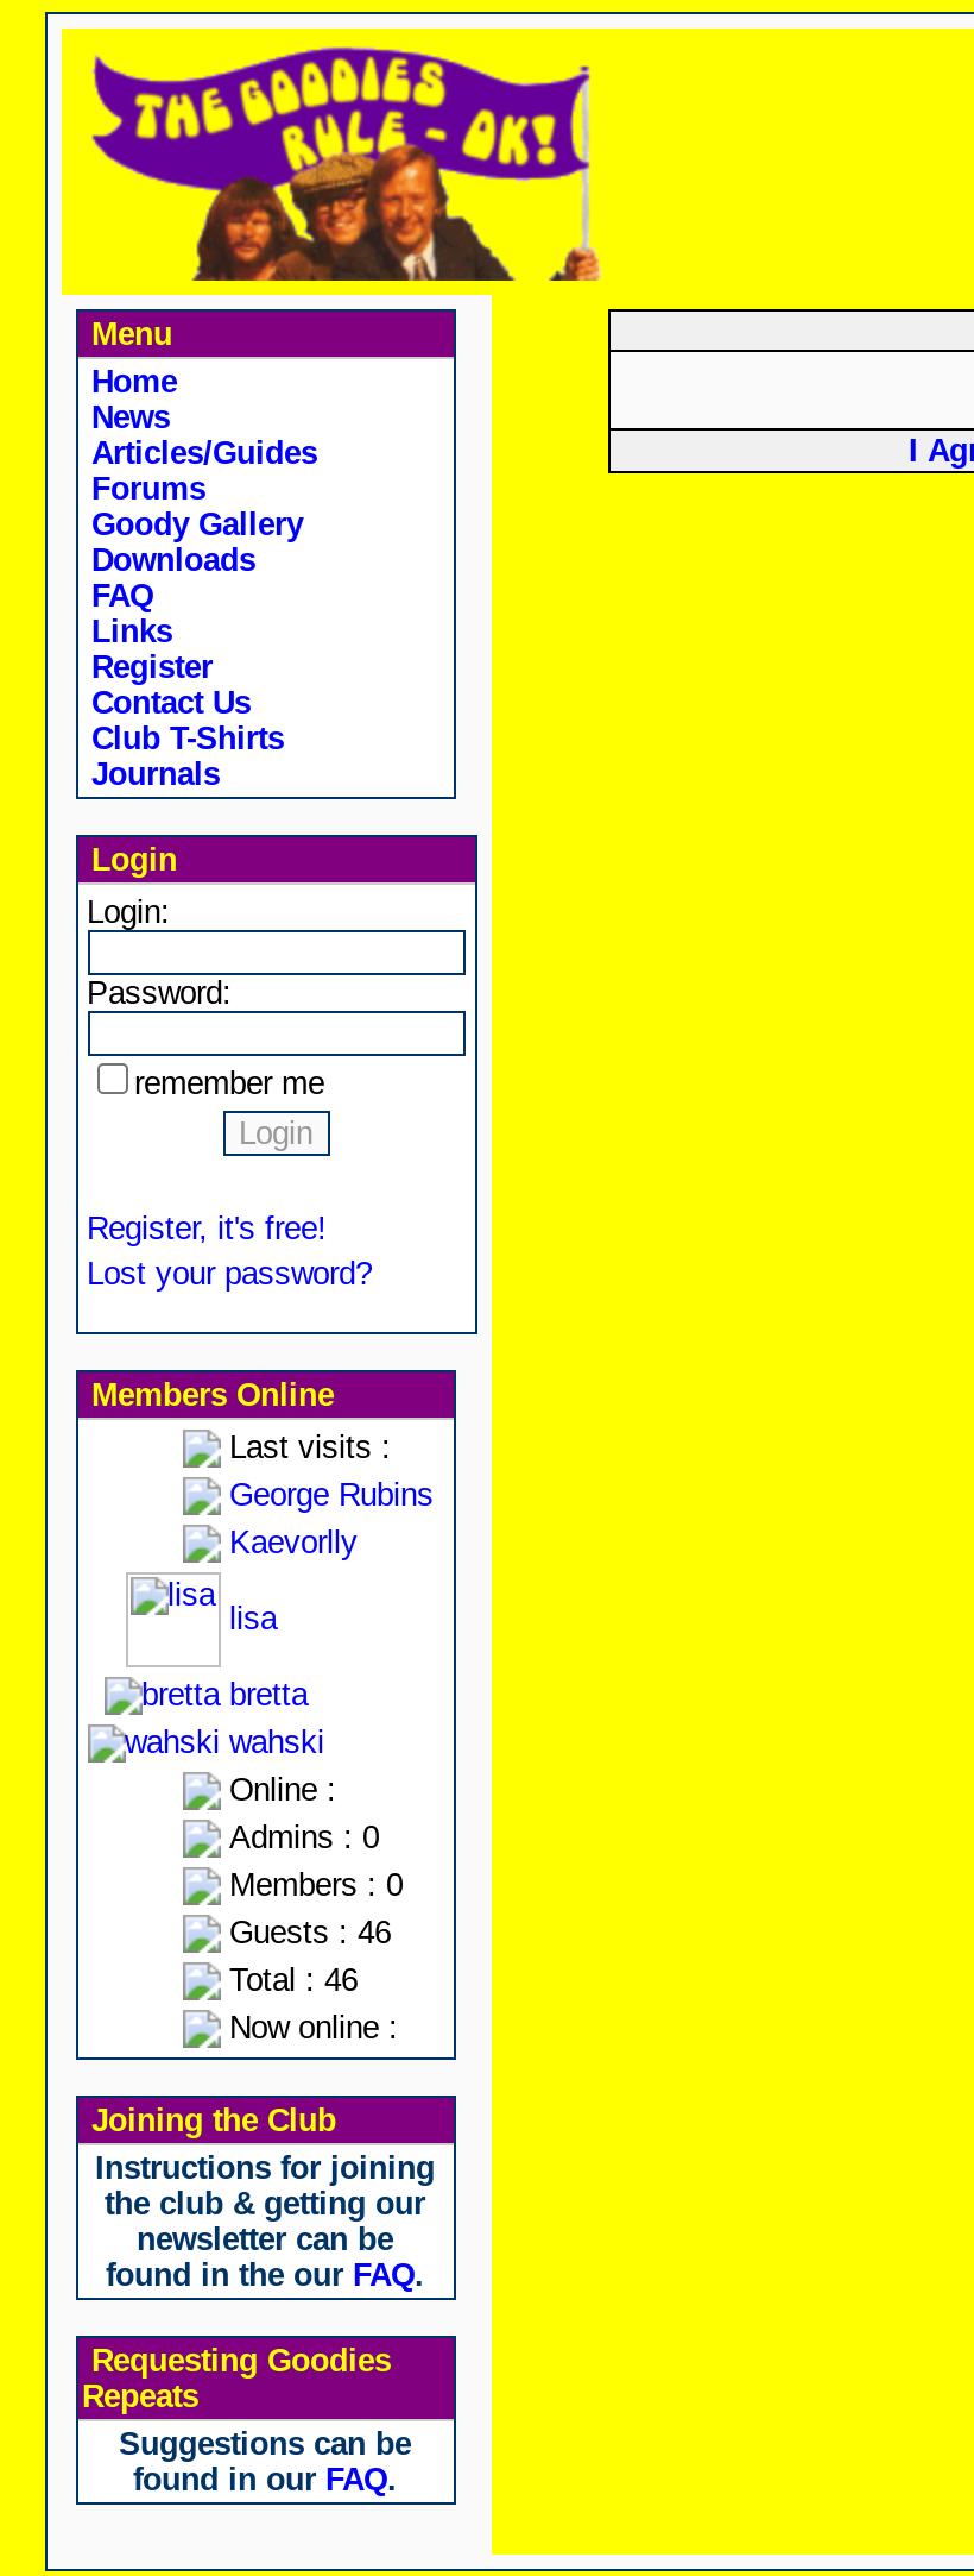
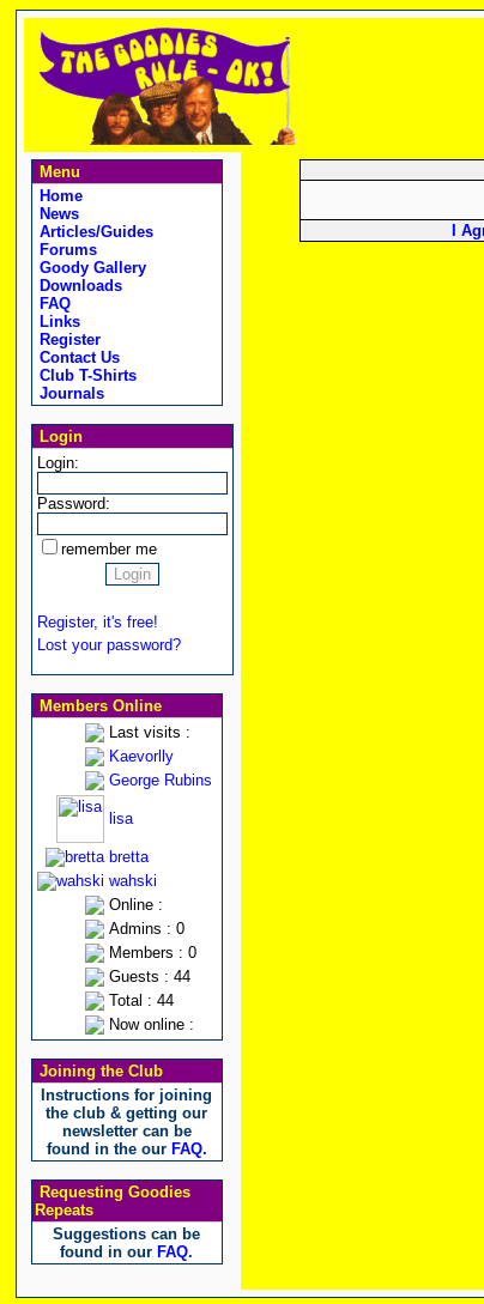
moved down: George Rubins

moved up: Kaevorlly

- Guests : 46
+ Guests : 44

- Total : 46
+ Total : 44
